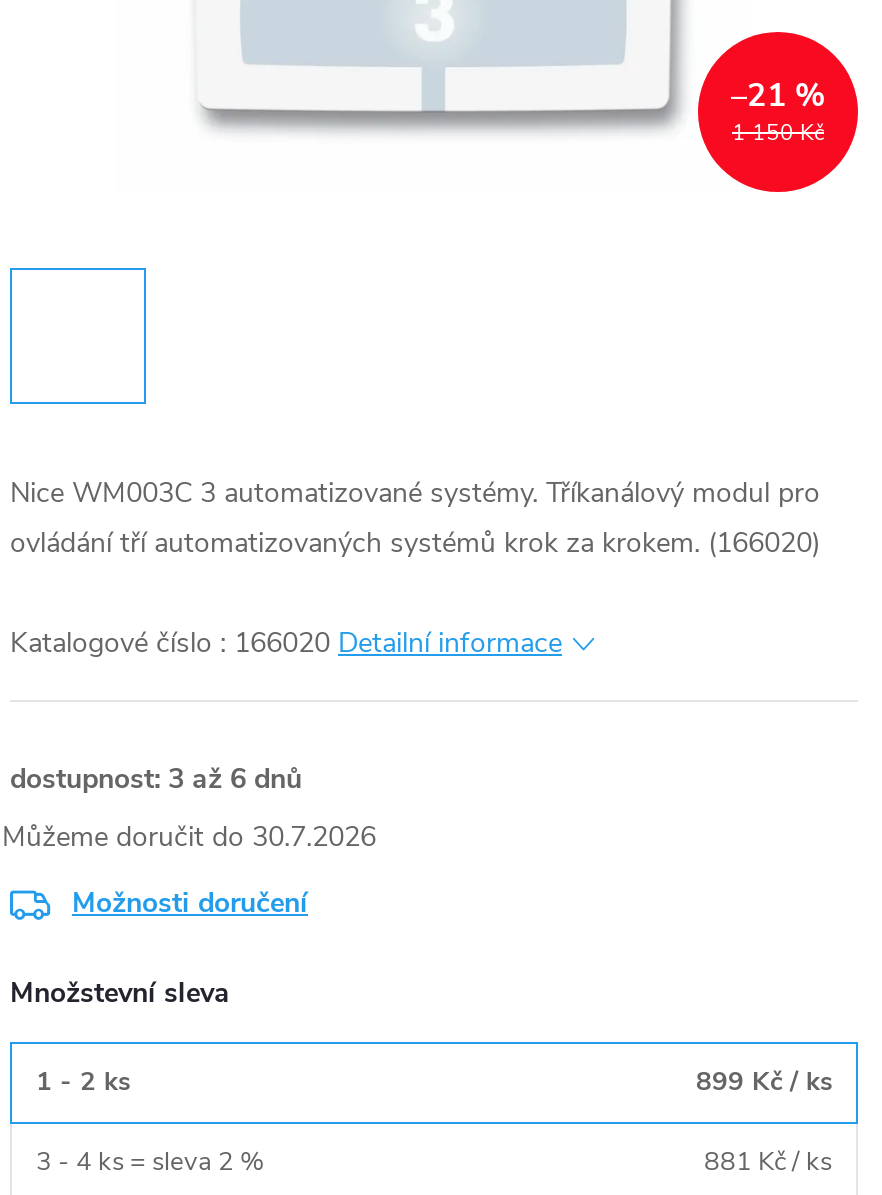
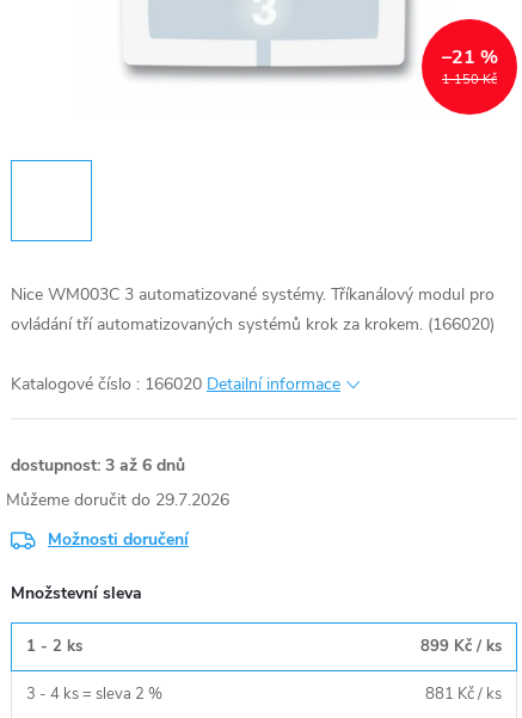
- 30.7.2026
+ 29.7.2026
